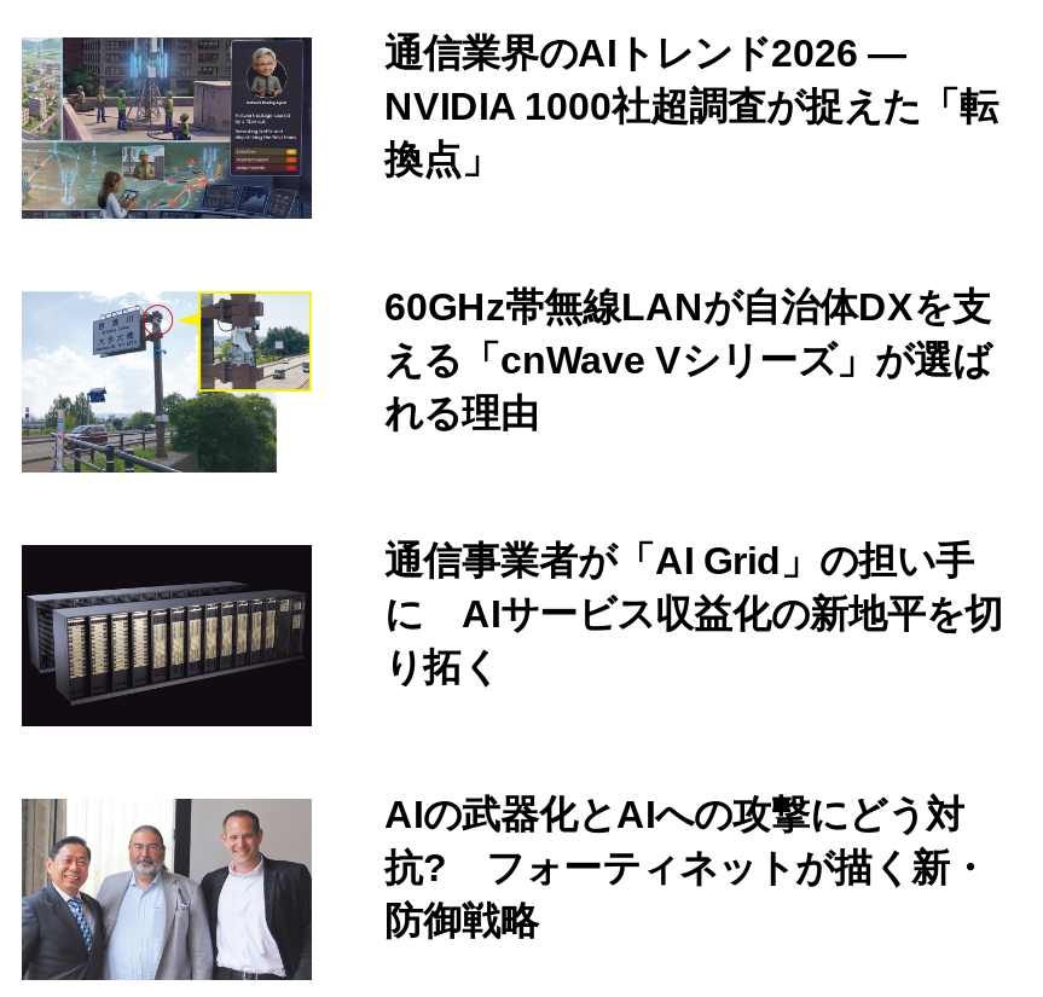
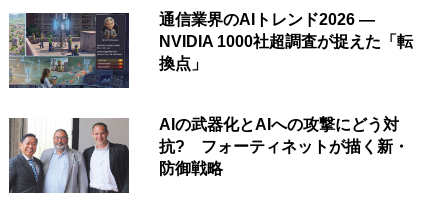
- [image]
- 60GHz帯無線LANが自治体DXを支
- える「cnWave Vシリーズ」が選ば
- れる理由

- [image]
- 通信事業者が「AI Grid」の担い手
- に AIサービス収益化の新地平を切
- り拓く
